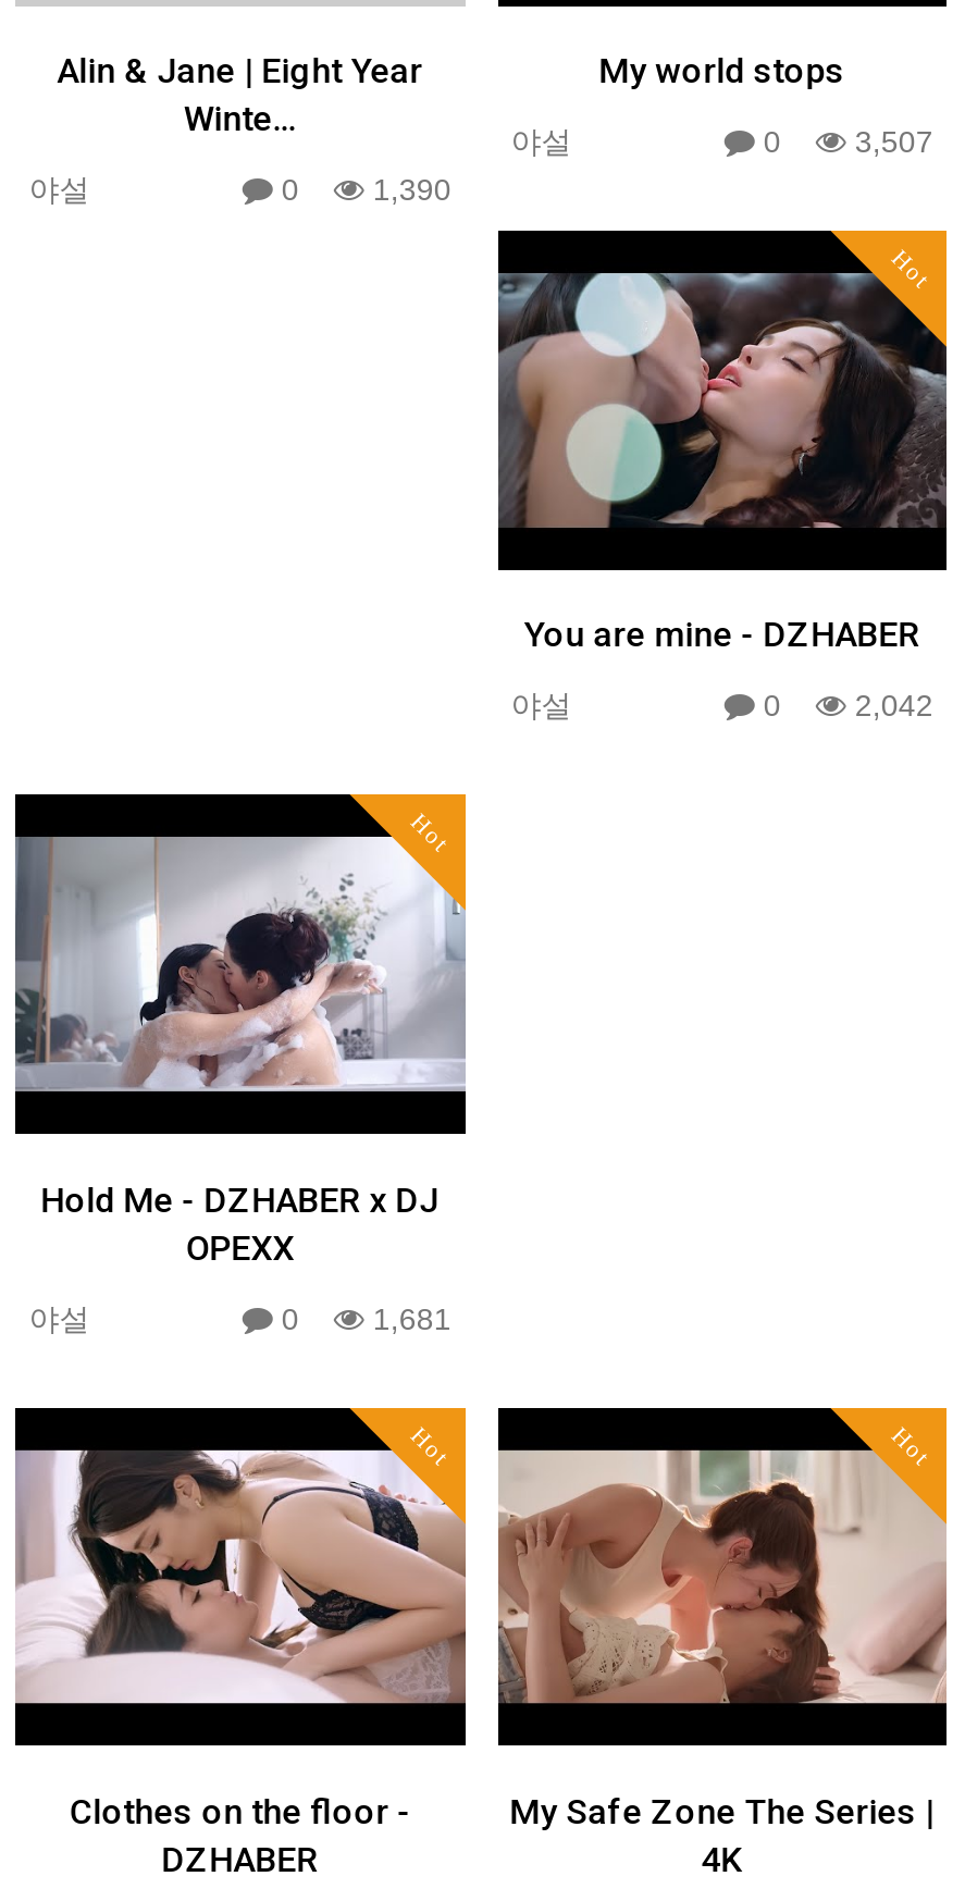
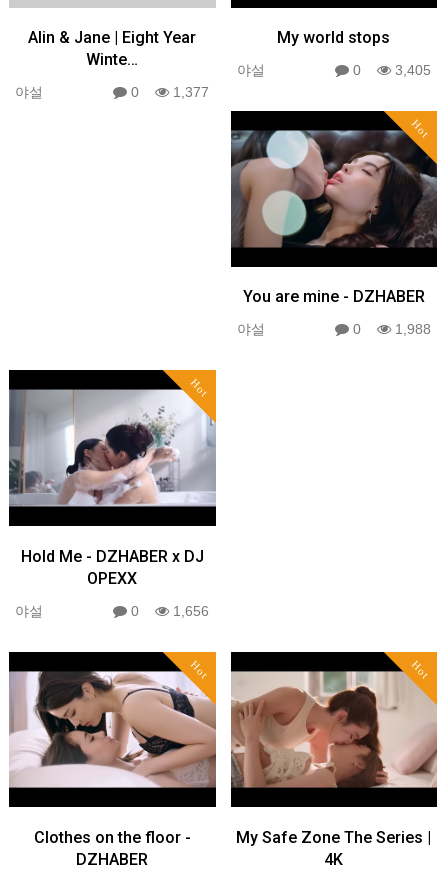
- 0 3,507
+ 0 3,405

- 0 1,390
+ 0 1,377

- 0 2,042
+ 0 1,988

- 0 1,681
+ 0 1,656
